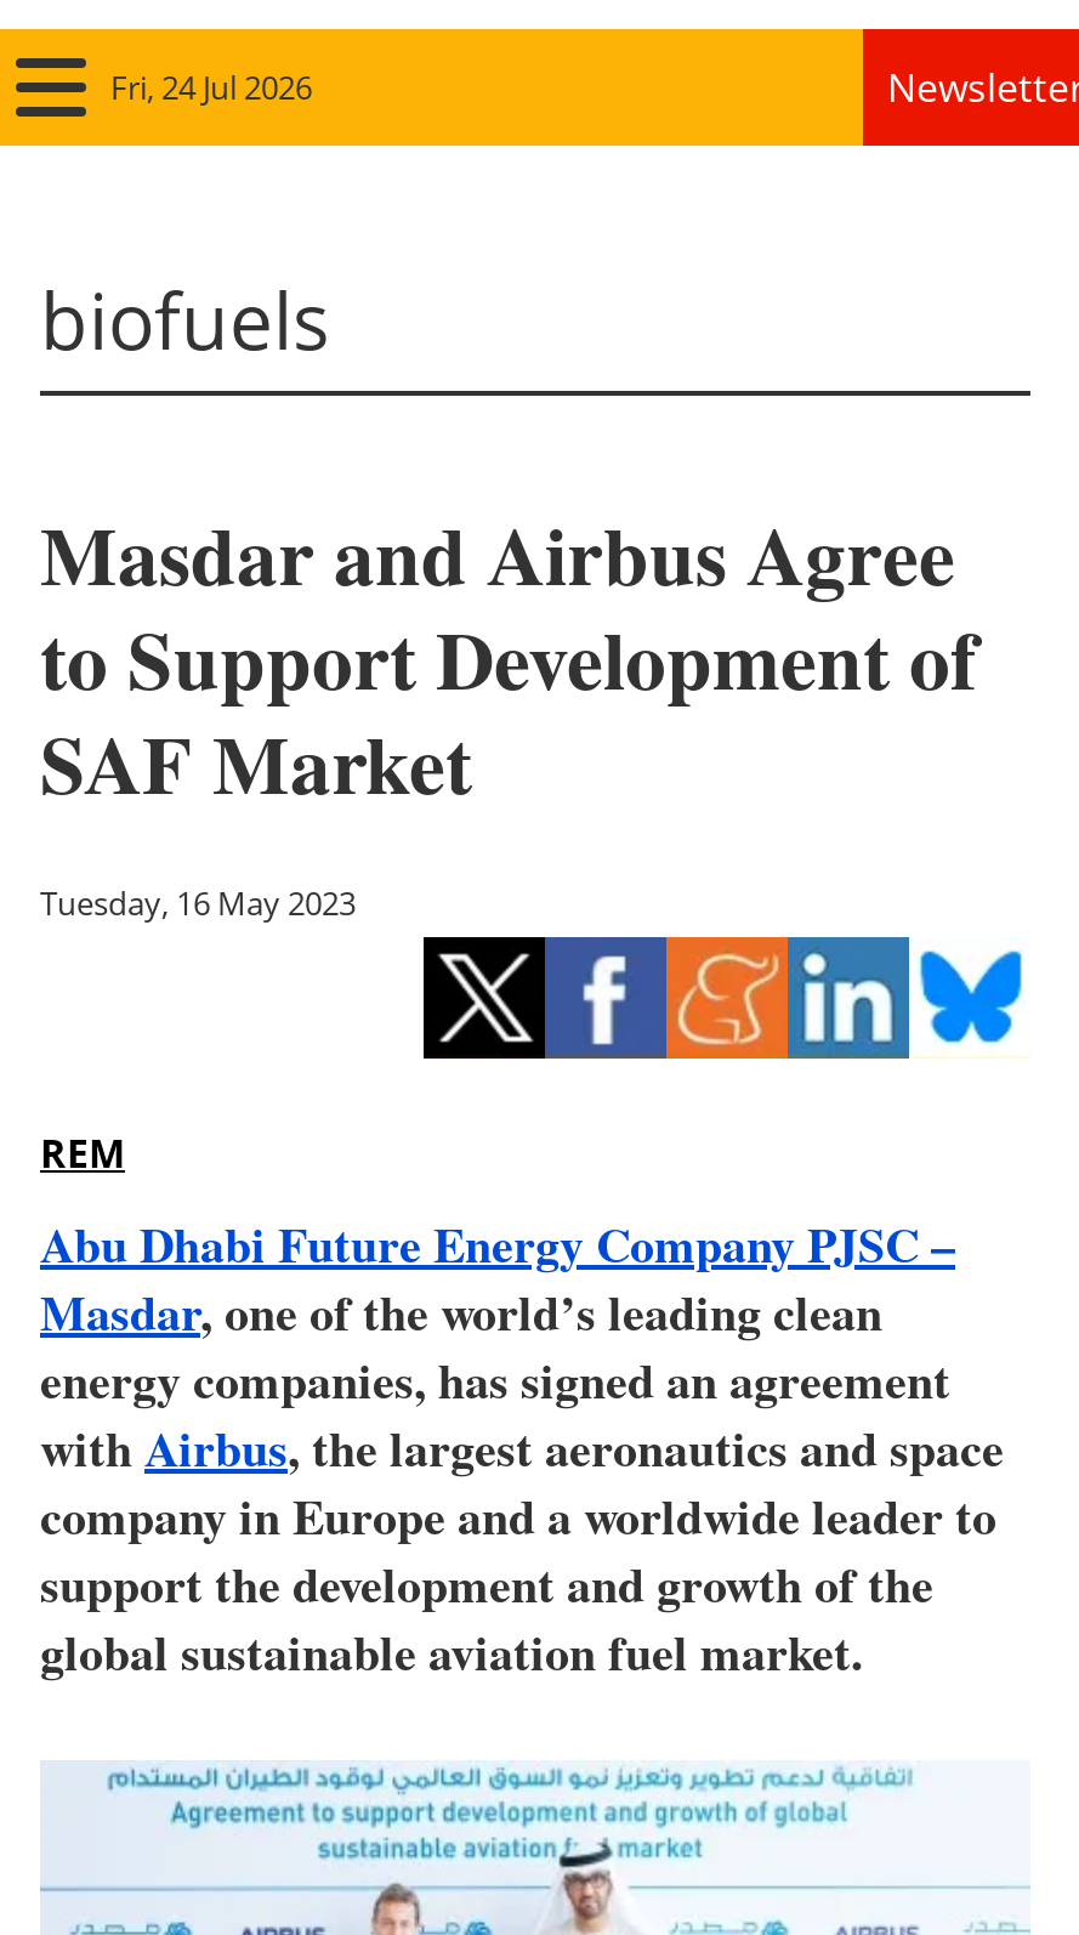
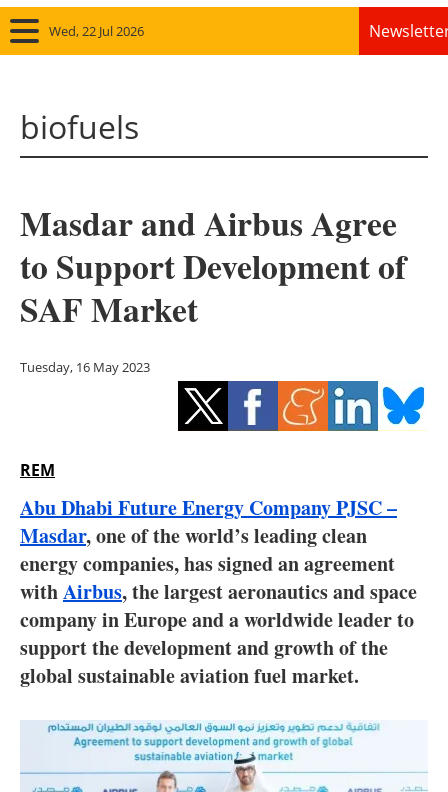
- Fri, 24 Jul 2026
+ Wed, 22 Jul 2026
